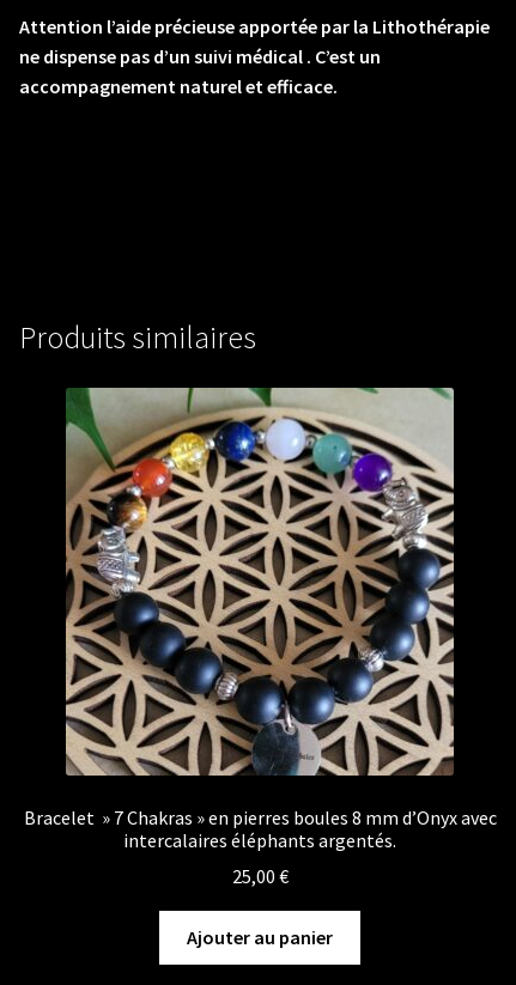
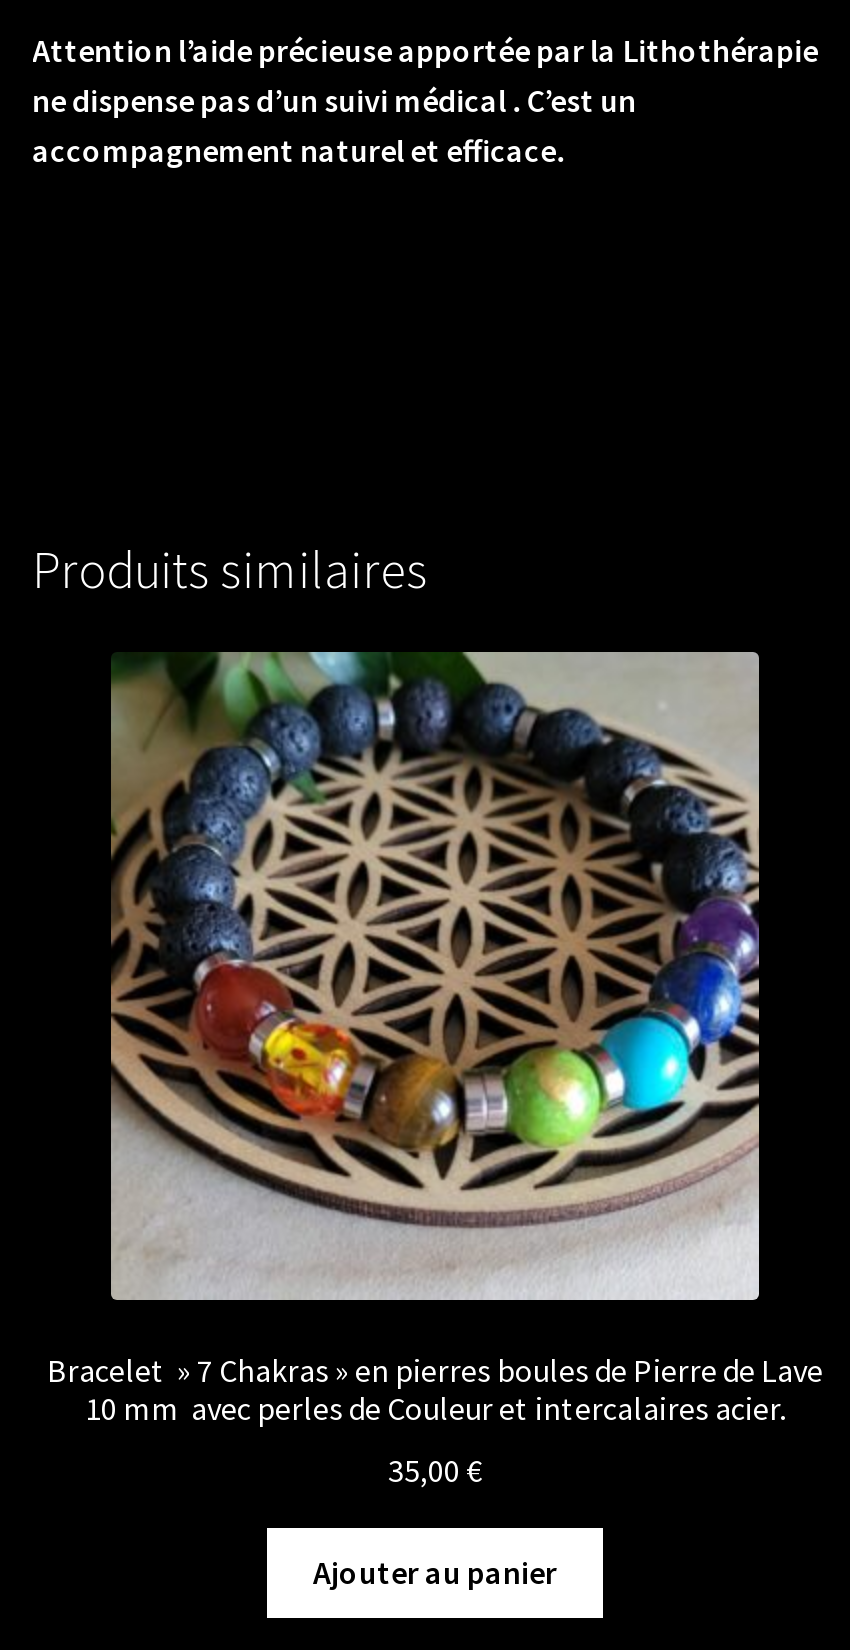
- [image]
- Bracelet » 7 Chakras » en pierres boules 8 mm d’Onyx avec
- intercalaires éléphants argentés.
+ [image]
+ Bracelet » 7 Chakras » en pierres boules de Pierre de Lave
+ 10 mm avec perles de Couleur et intercalaires acier.

- 25,00 €
+ 35,00 €
